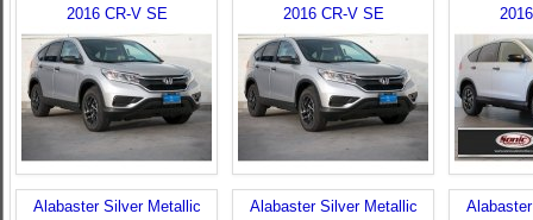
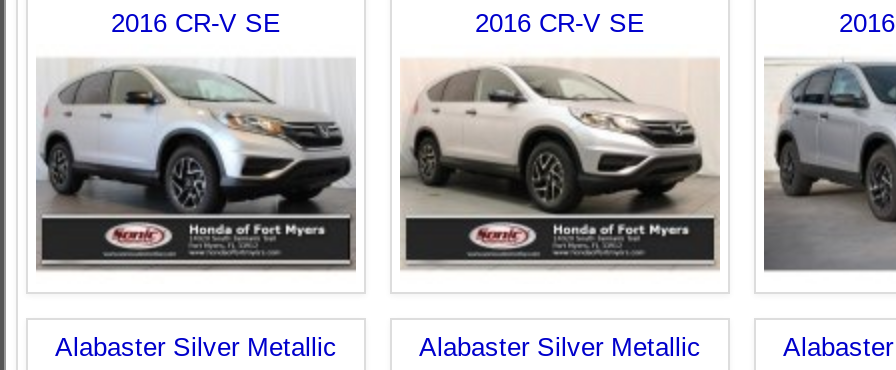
- [image]
+ [image]

- [image]
+ [image]

- [image]
+ [image]
